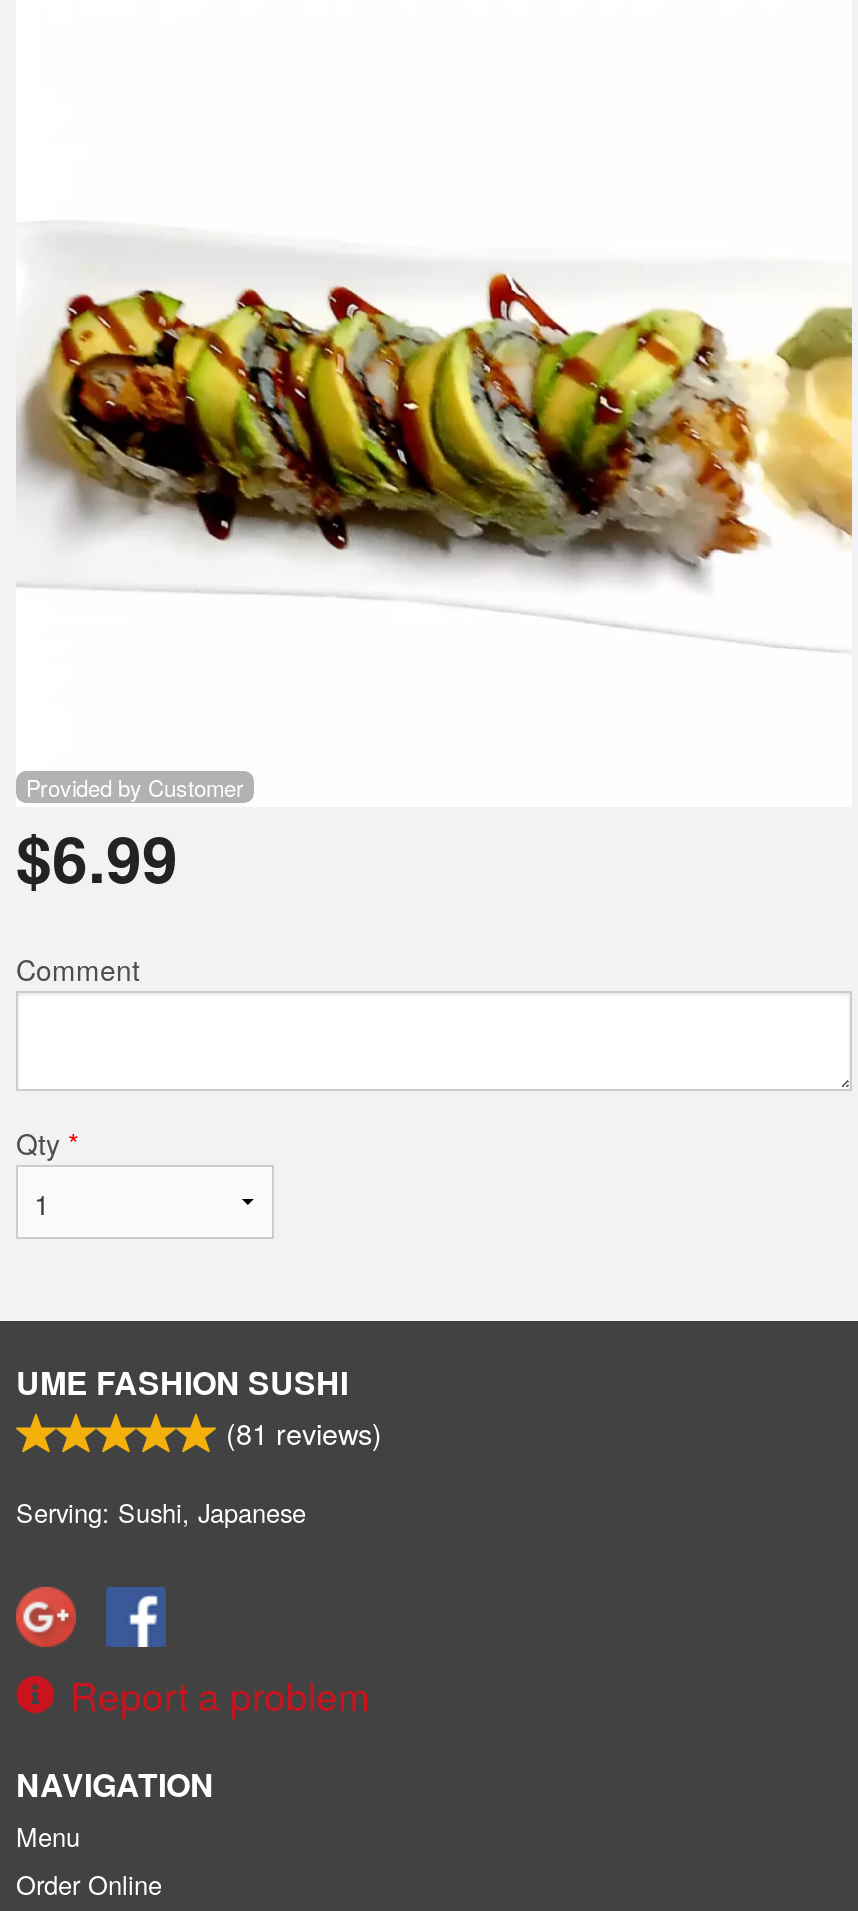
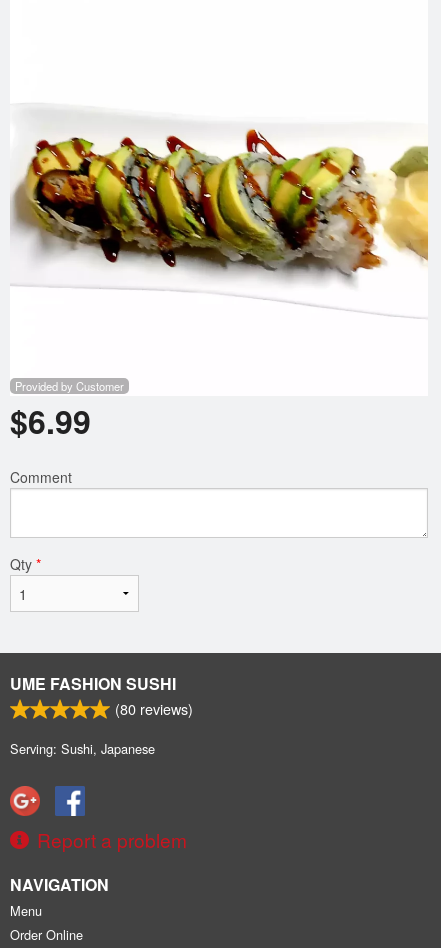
- (81 reviews)
+ (80 reviews)
